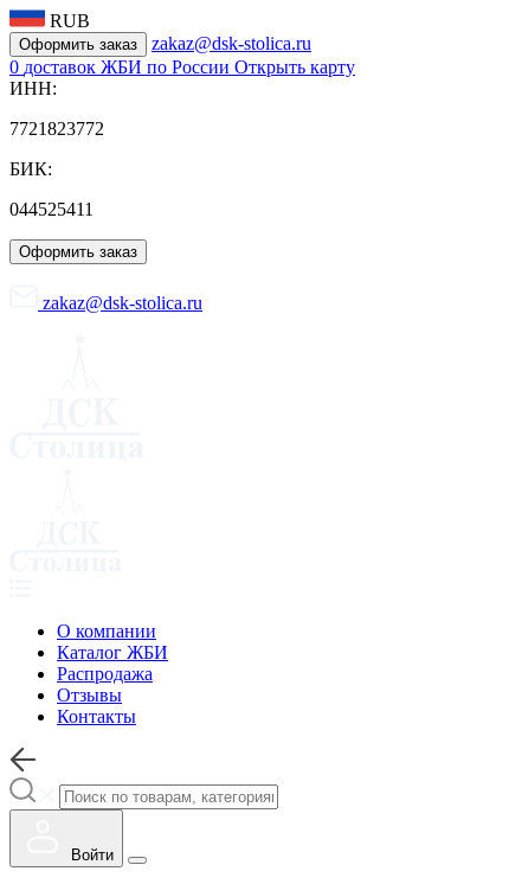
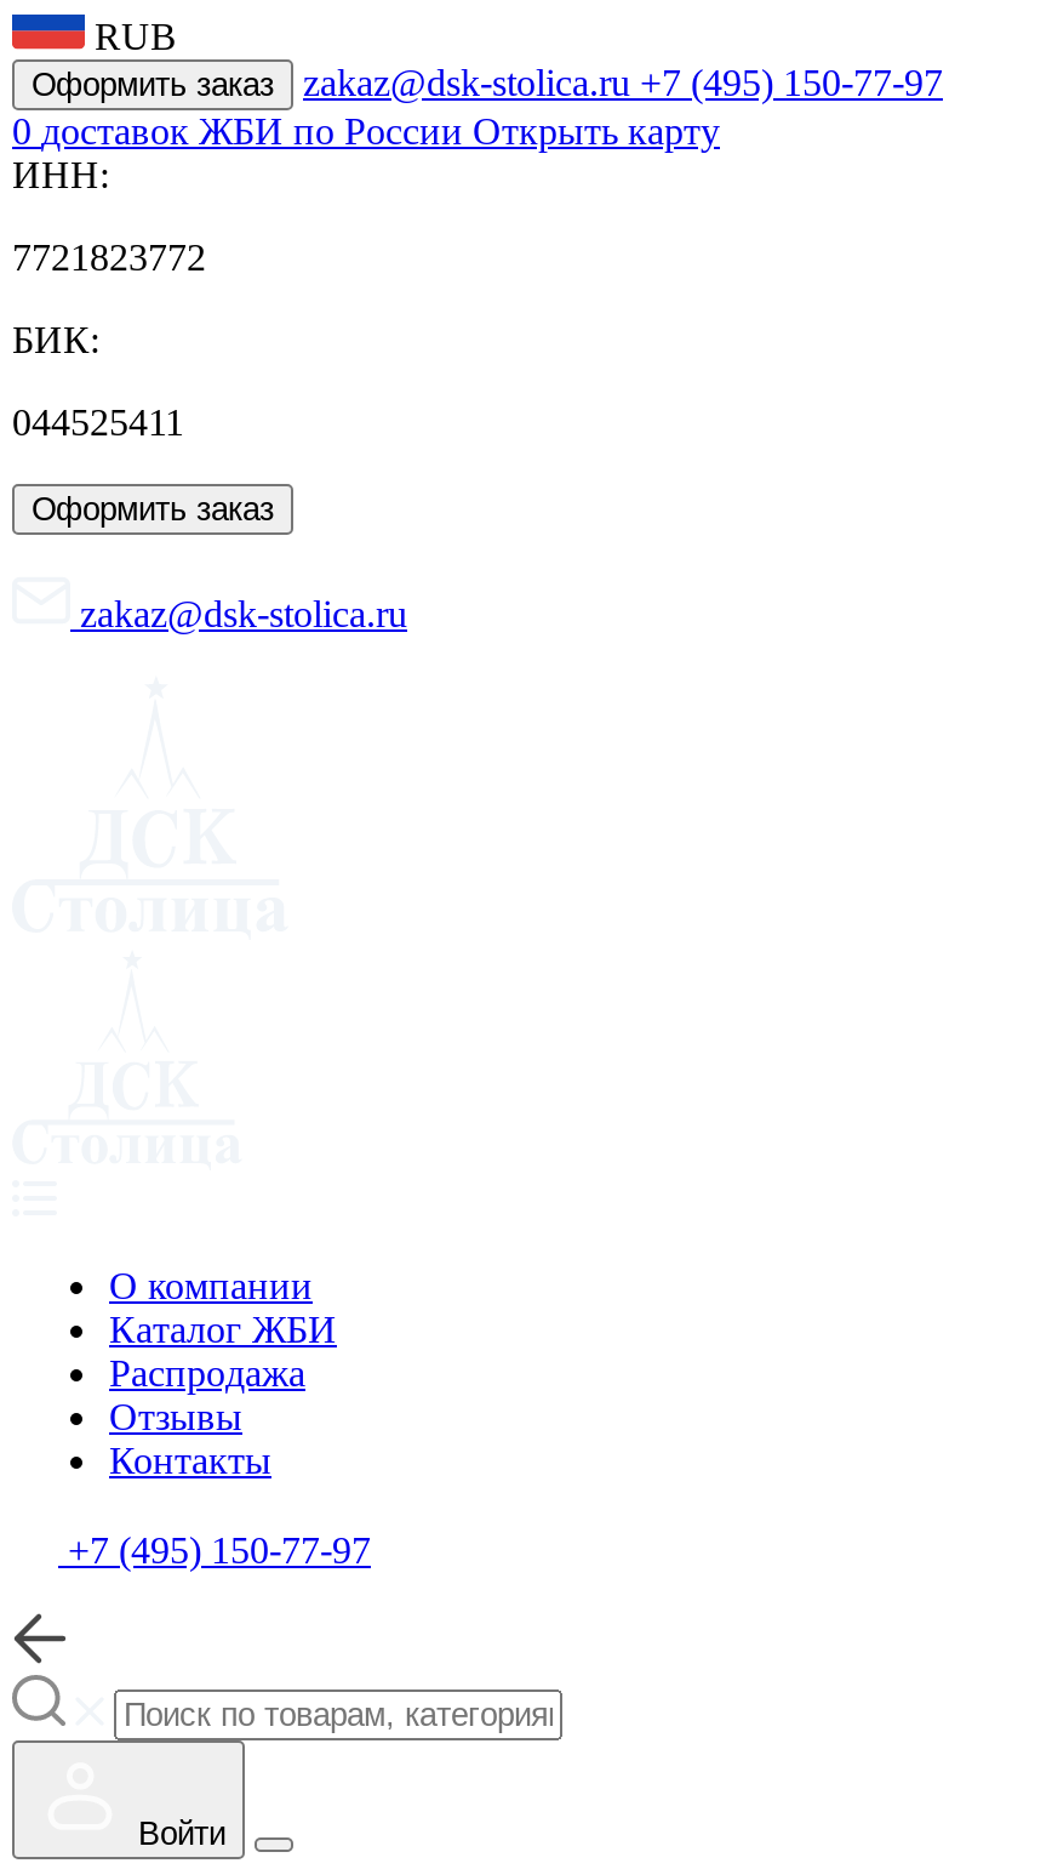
- zakaz@dsk-stolica.ru
+ zakaz@dsk-stolica.ru +7 (495) 150-77-97

+ +7 (495) 150-77-97
